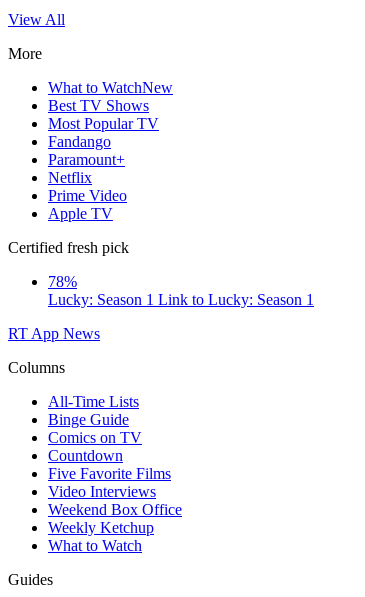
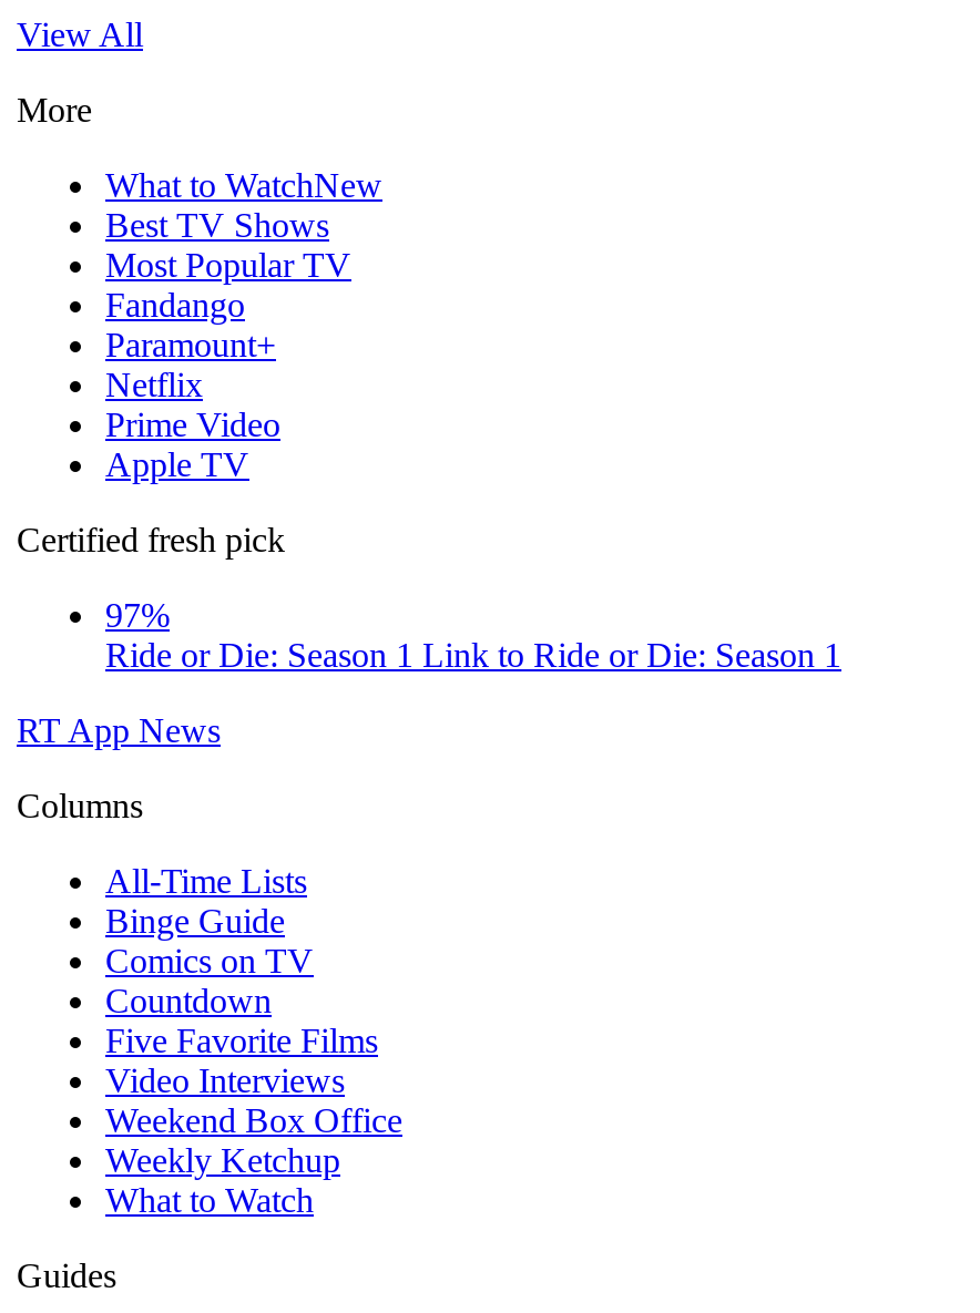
- 78%
- Lucky: Season 1 Link to Lucky: Season 1
+ 97%
+ Ride or Die: Season 1 Link to Ride or Die: Season 1
